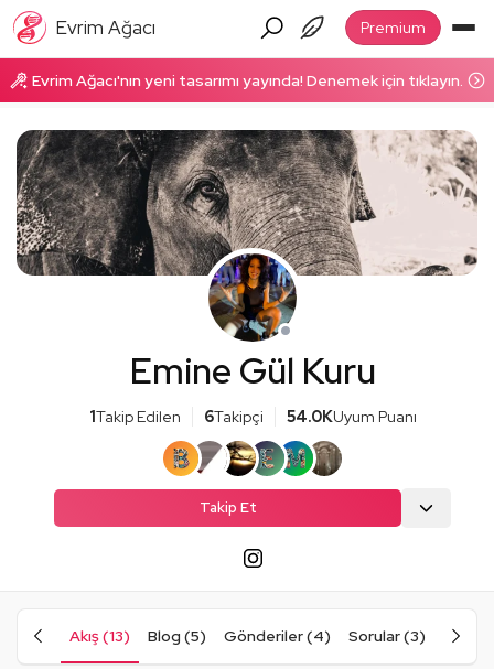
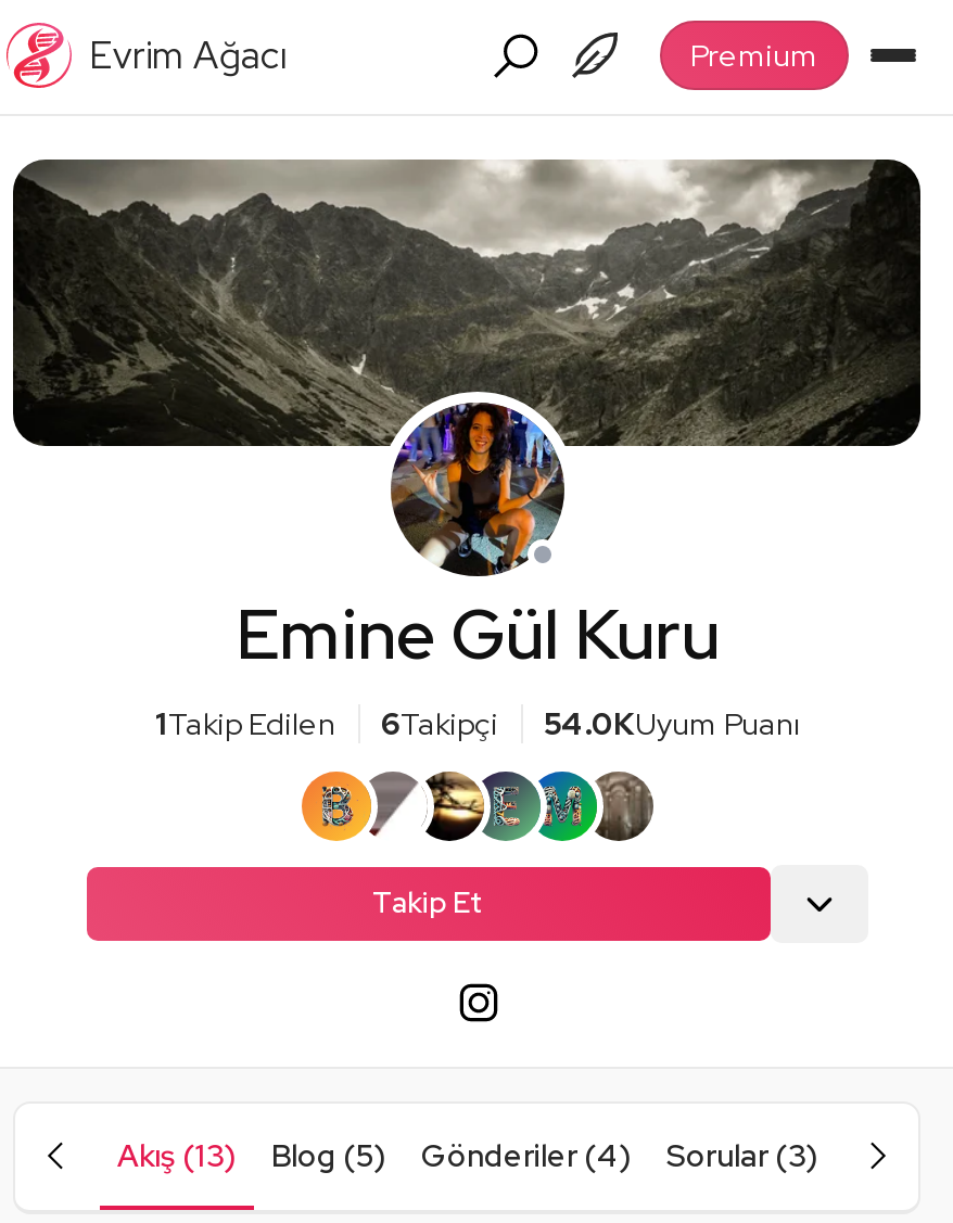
- Evrim Ağacı'nın yeni tasarımı yayında! Denemek için tıklayın.

- [image]
+ [image]
